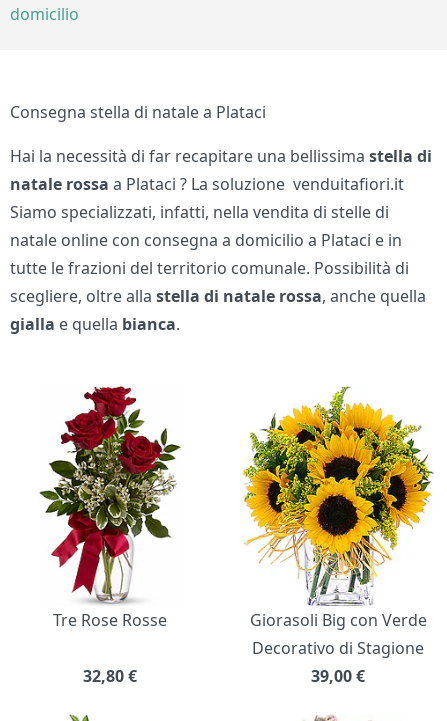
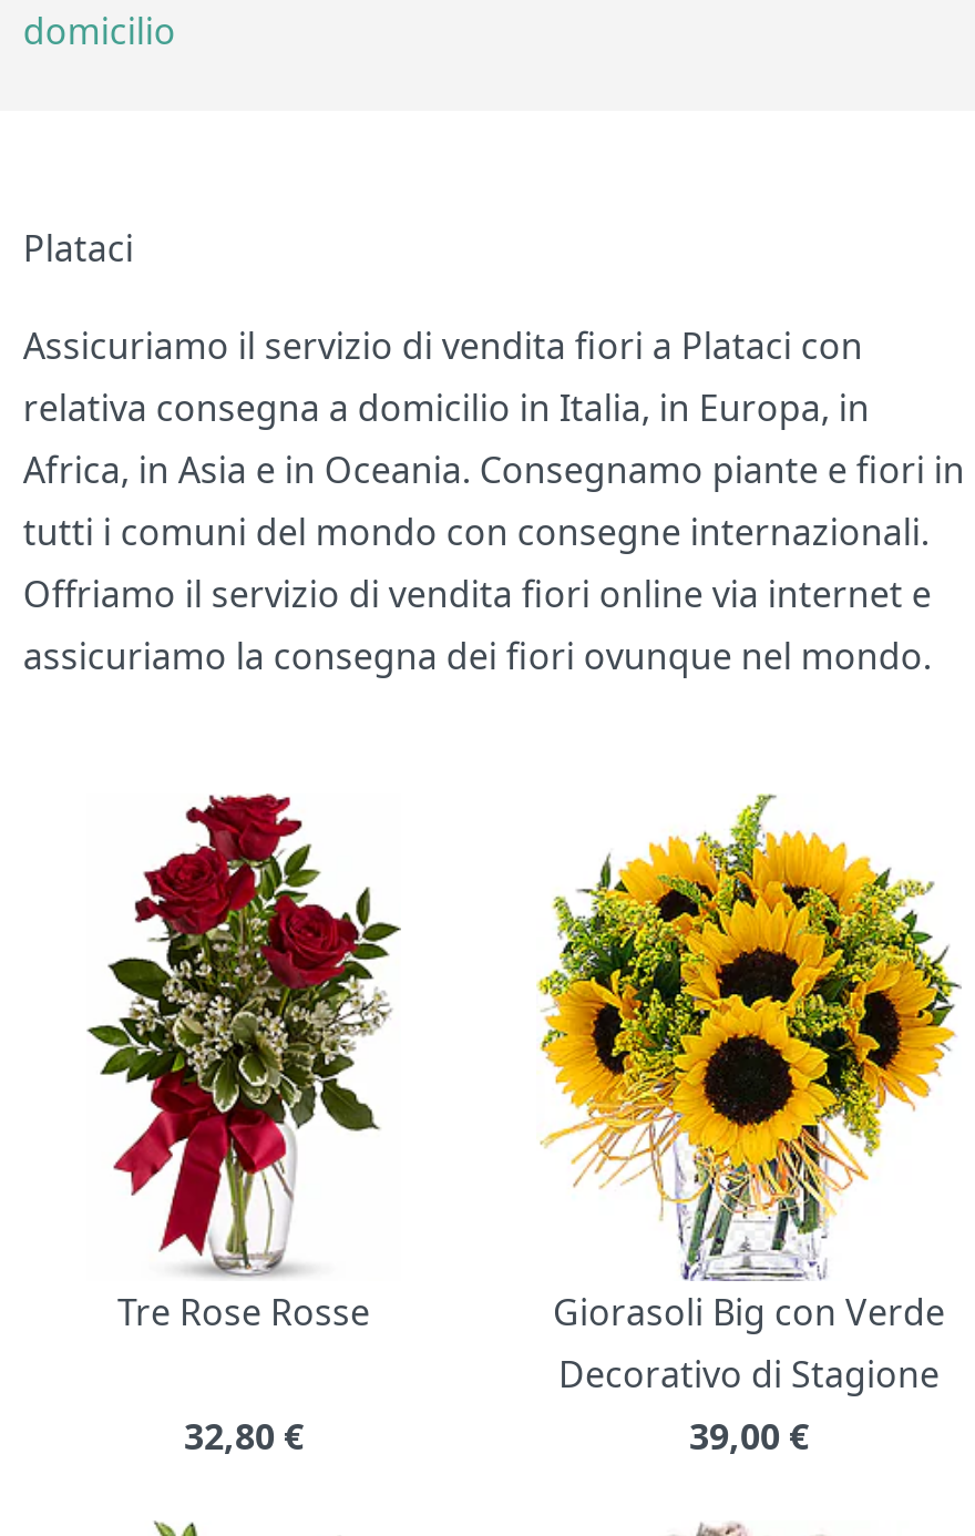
- Consegna stella di natale a Plataci
+ Plataci

- Hai la necessità di far recapitare una bellissima stella di
- natale rossa a Plataci ? La soluzione venduitafiori.it
- Siamo specializzati, infatti, nella vendita di stelle di
- natale online con consegna a domicilio a Plataci e in
- tutte le frazioni del territorio comunale. Possibilità di
- scegliere, oltre alla stella di natale rossa, anche quella
- gialla e quella bianca.
+ Assicuriamo il servizio di vendita fiori a Plataci con
+ relativa consegna a domicilio in Italia, in Europa, in
+ Africa, in Asia e in Oceania. Consegnamo piante e fiori in
+ tutti i comuni del mondo con consegne internazionali.
+ Offriamo il servizio di vendita fiori online via internet e
+ assicuriamo la consegna dei fiori ovunque nel mondo.
